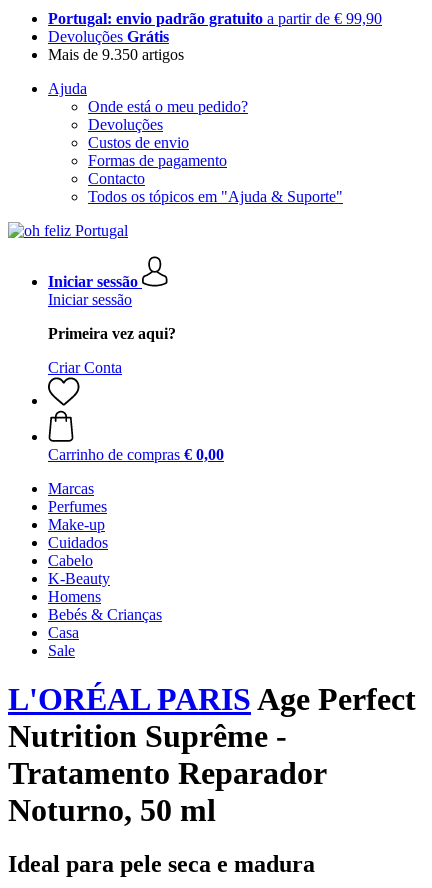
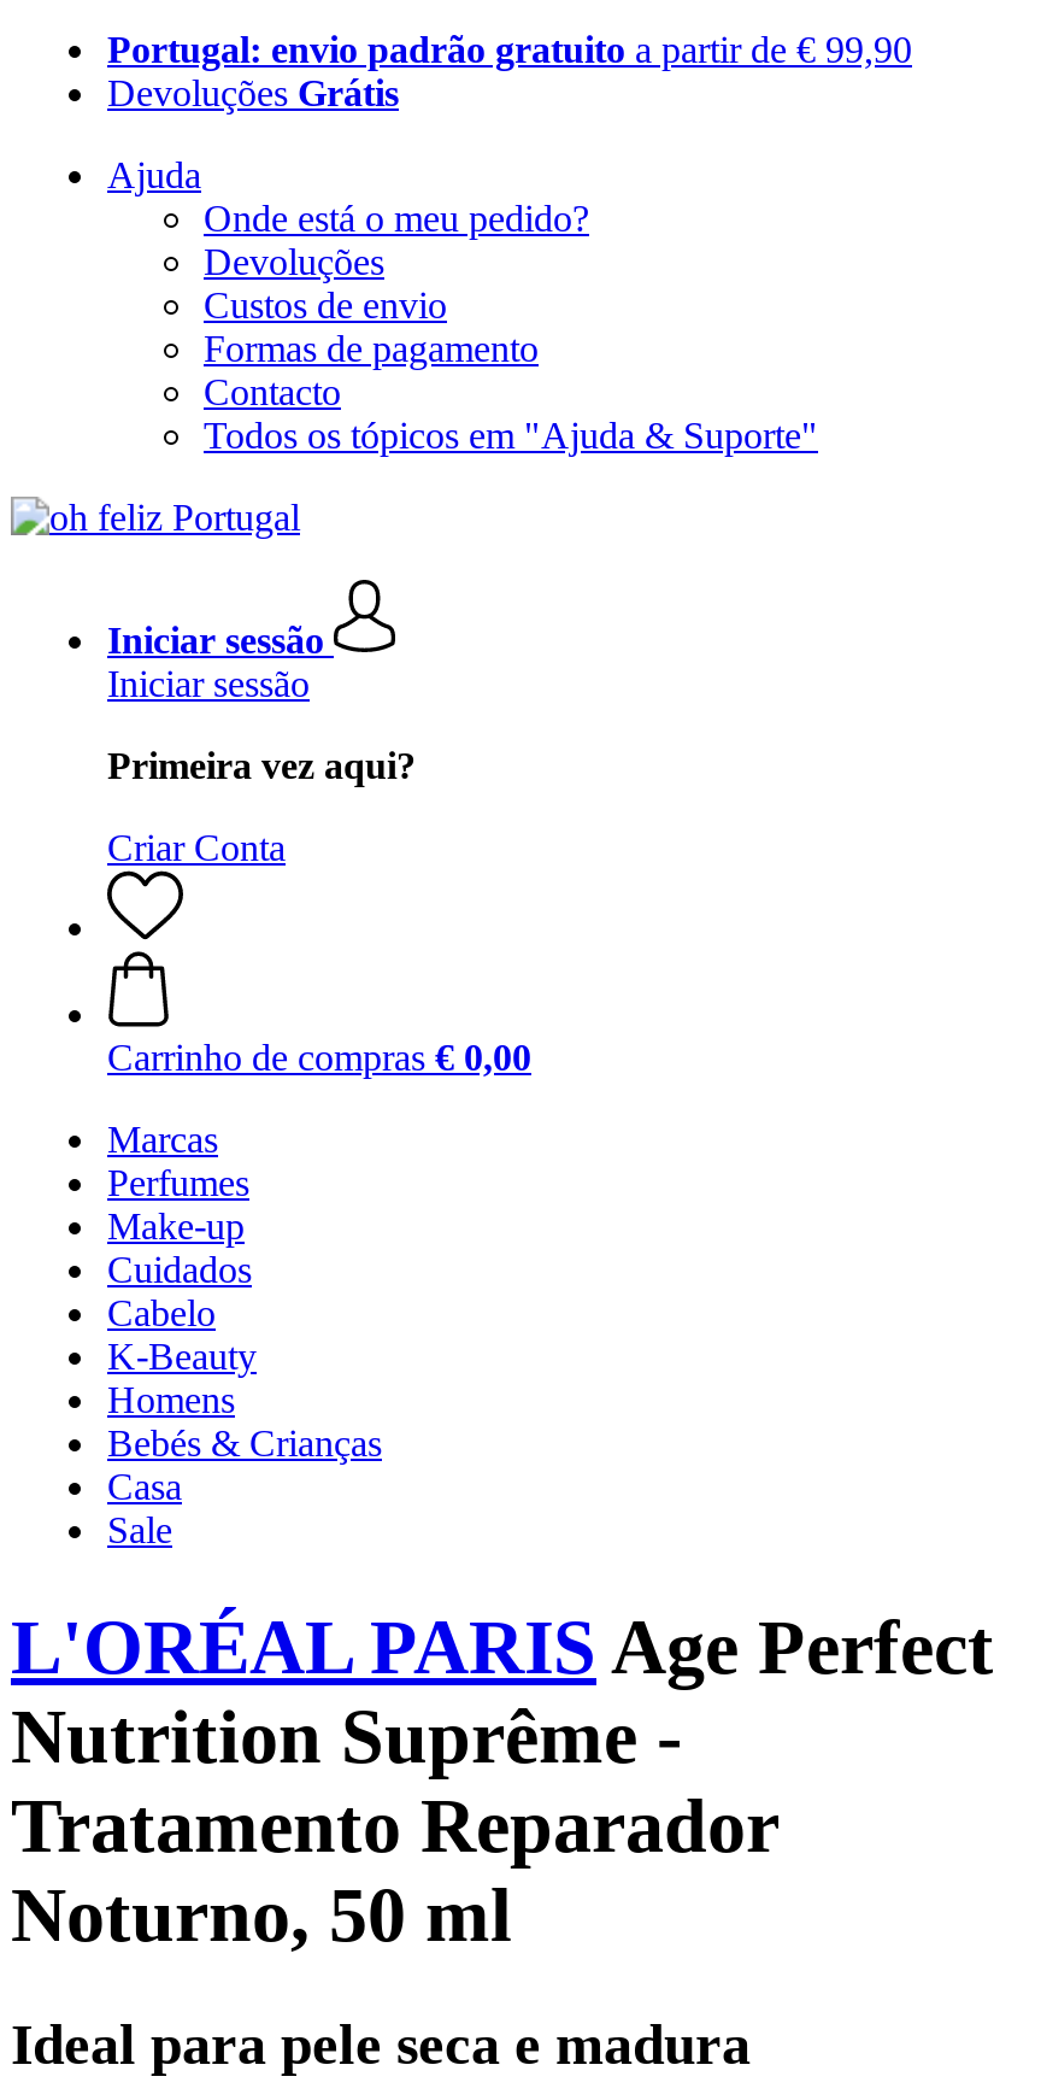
- Mais de 9.350 artigos
